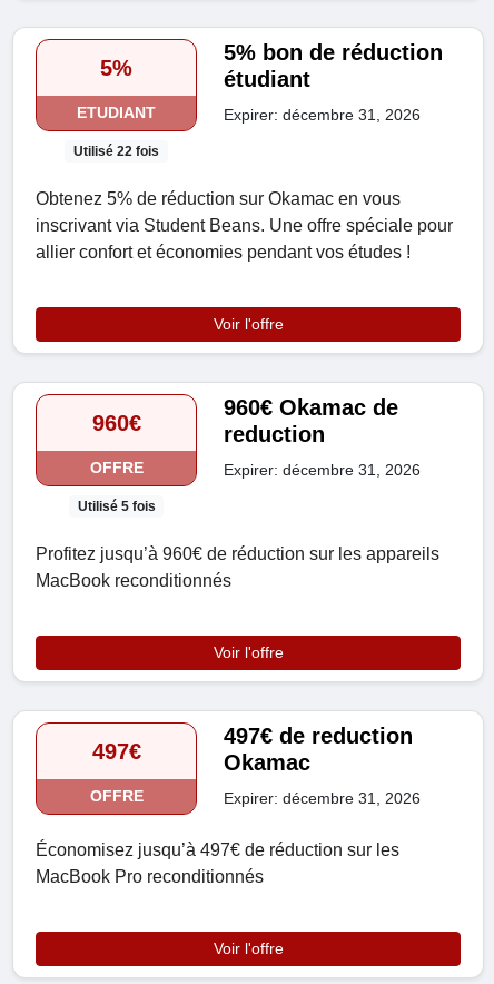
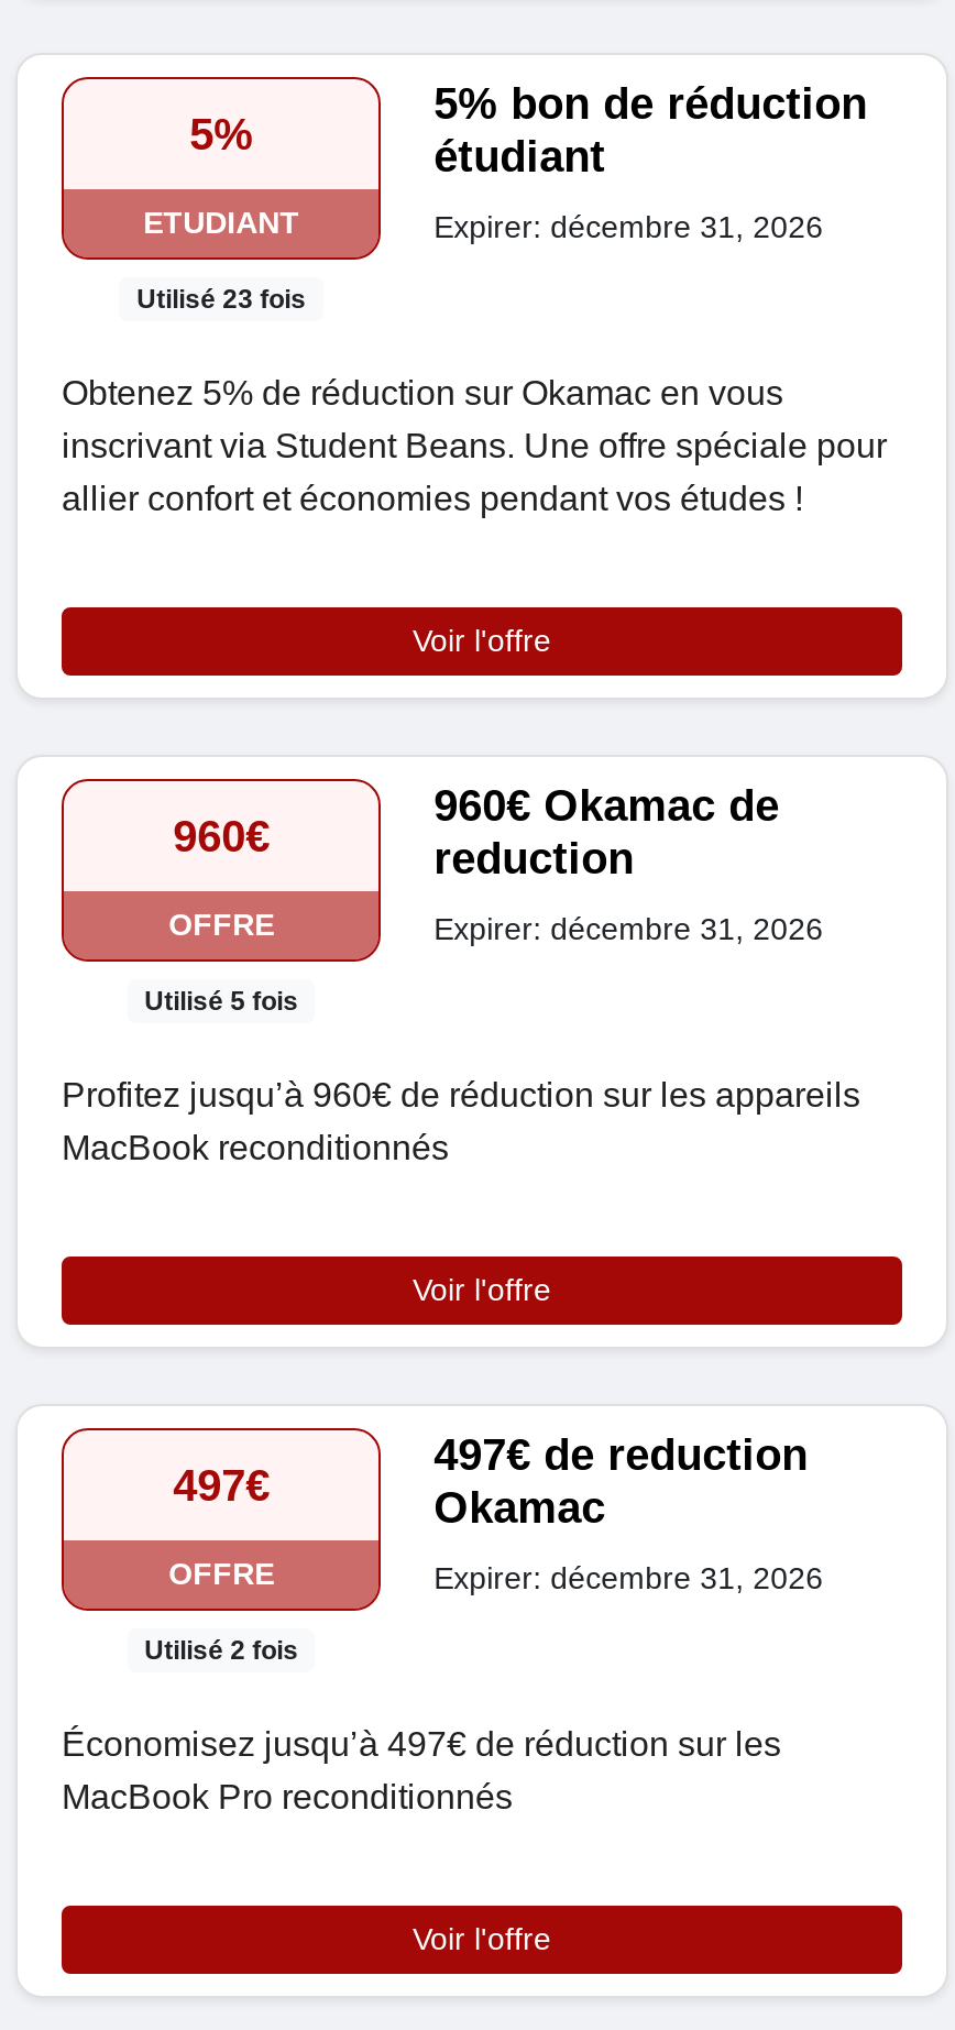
- Utilisé 22 fois
+ Utilisé 23 fois

+ Utilisé 2 fois
